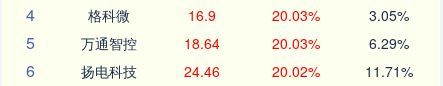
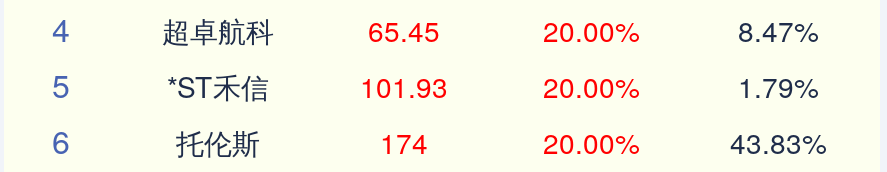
- 格科微
- 16.9
- 20.03%
- 3.05%
+ 超卓航科
+ 65.45
+ 20.00%
+ 8.47%

- 万通智控
- 18.64
- 20.03%
- 6.29%
+ *ST禾信
+ 101.93
+ 20.00%
+ 1.79%

- 扬电科技
- 24.46
- 20.02%
- 11.71%
+ 托伦斯
+ 174
+ 20.00%
+ 43.83%
